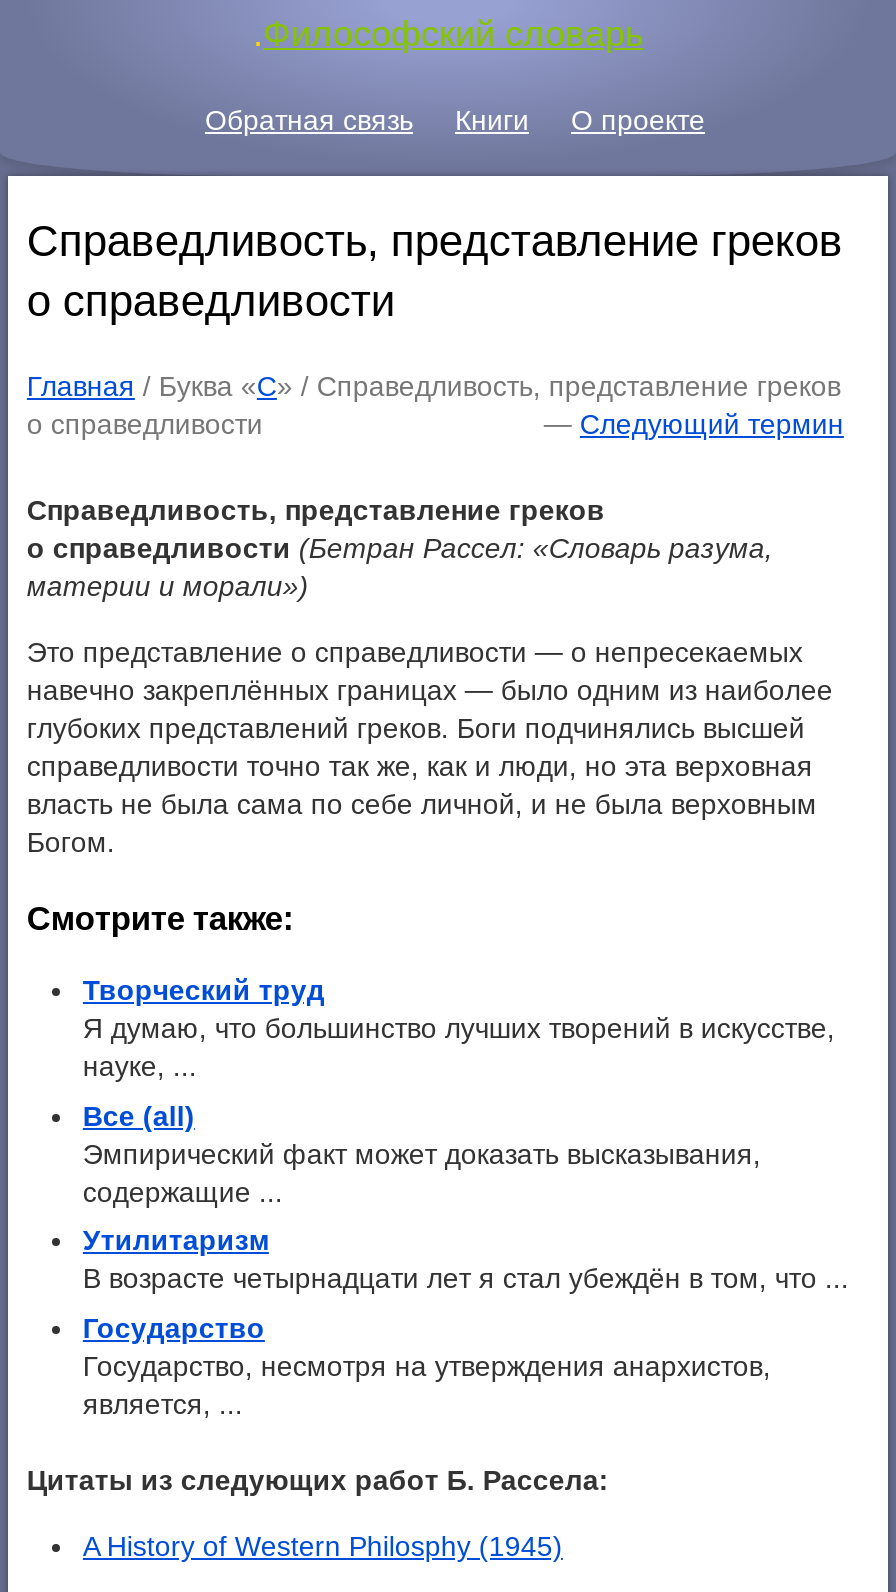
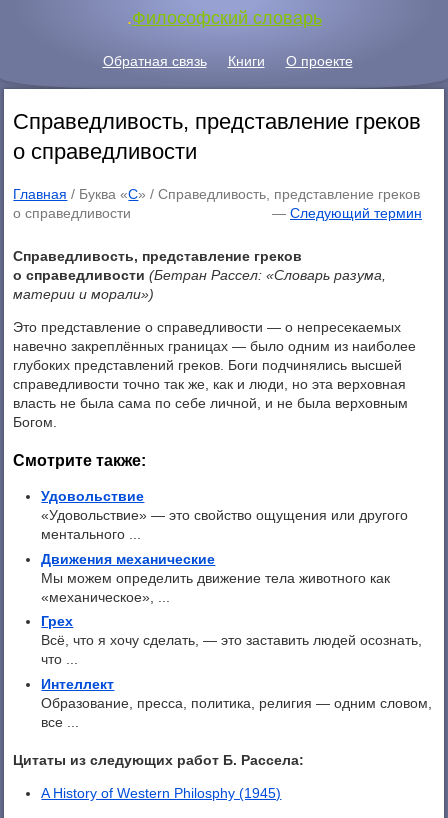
- Творческий труд
- Я думаю, что большинство лучших творений в искусстве,
- науке, ...
+ Удовольствие
+ «Удовольствие» — это свойство ощущения или другого
+ ментального ...

- Все (all)
- Эмпирический факт может доказать высказывания,
- содержащие ...
+ Движения механические
+ Мы можем определить движение тела животного как
+ «механическое», ...

- Утилитаризм
- В возрасте четырнадцати лет я стал убеждён в том, что ...
+ Грех
+ Всё, что я хочу сделать, — это заставить людей осознать,
+ что ...

- Государство
- Государство, несмотря на утверждения анархистов,
- является, ...
+ Интеллект
+ Образование, пресса, политика, религия — одним словом,
+ все ...
